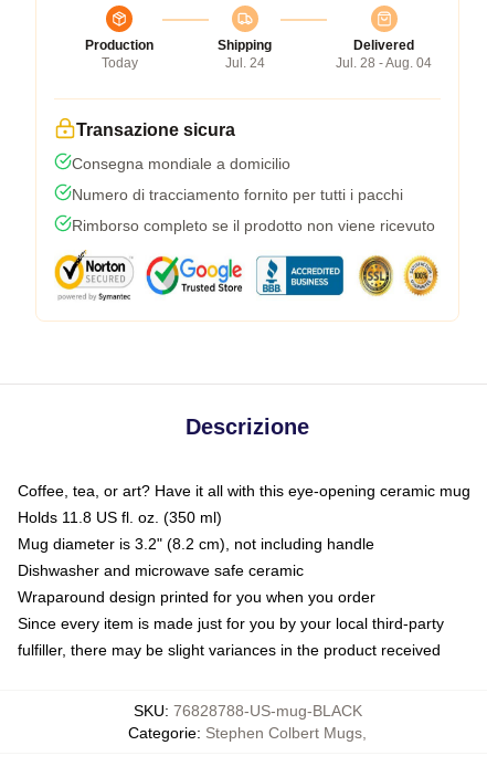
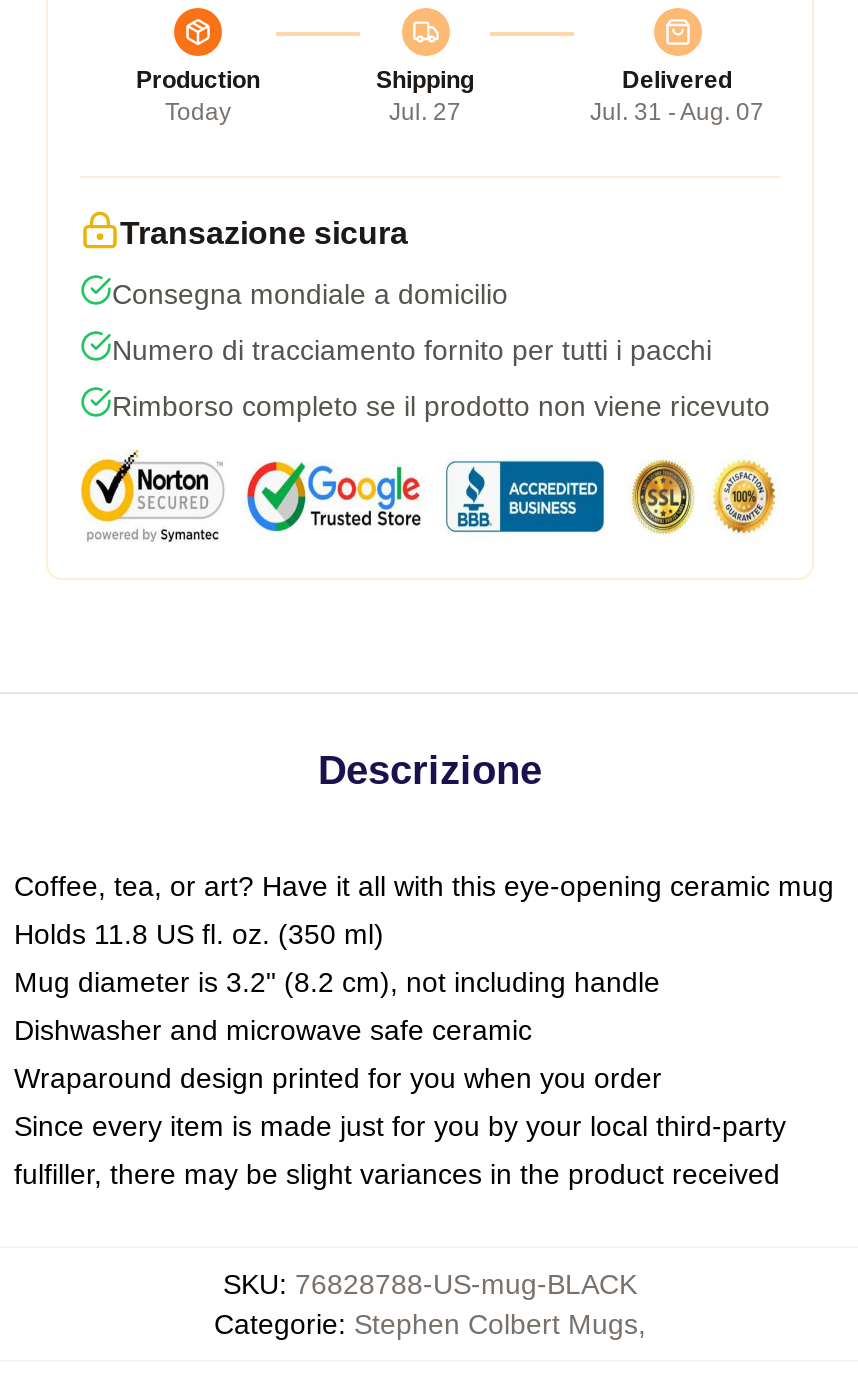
- Jul. 24
+ Jul. 27

- Jul. 28 - Aug. 04
+ Jul. 31 - Aug. 07
